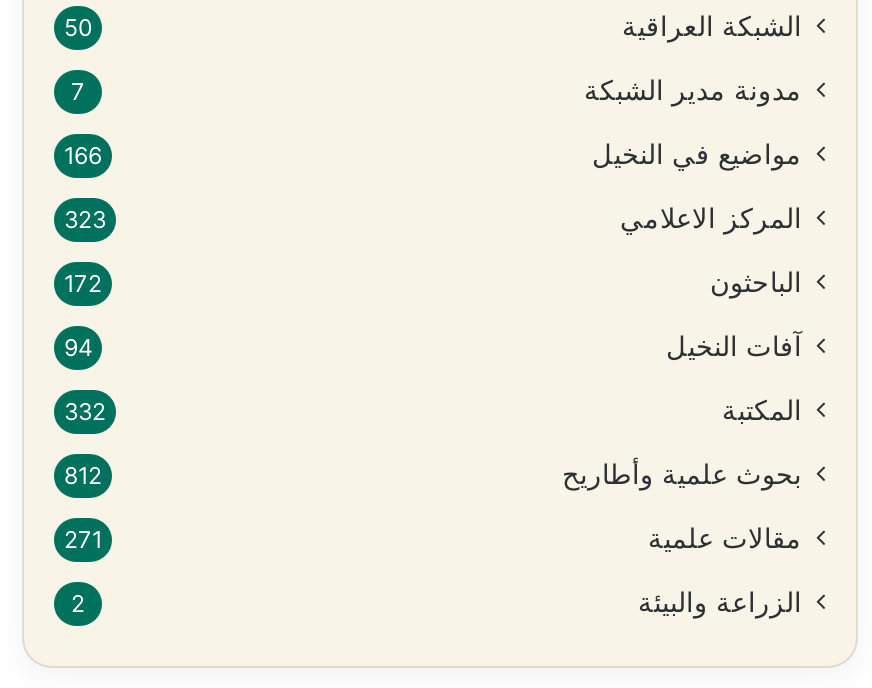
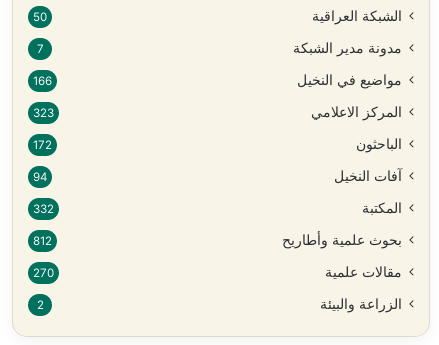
- 271
+ 270
